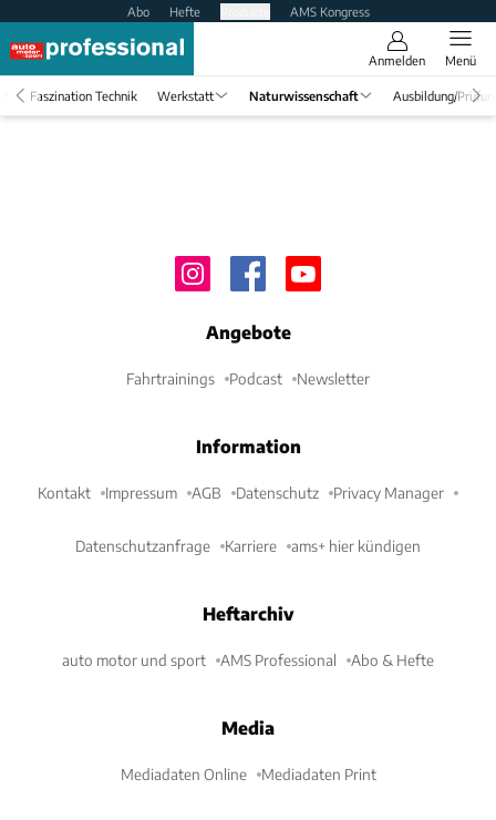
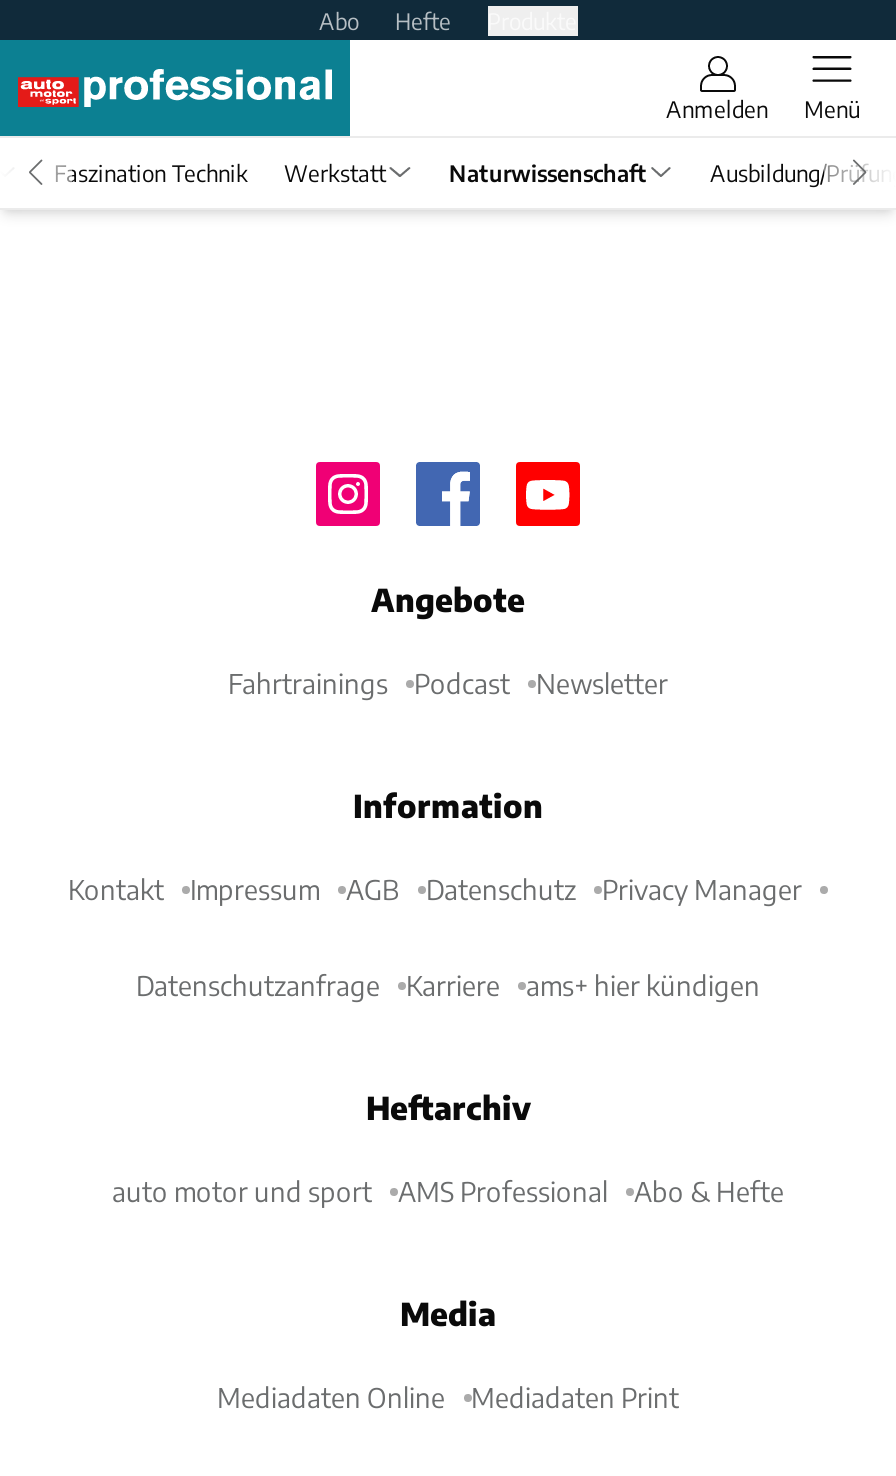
- AMS Kongress
